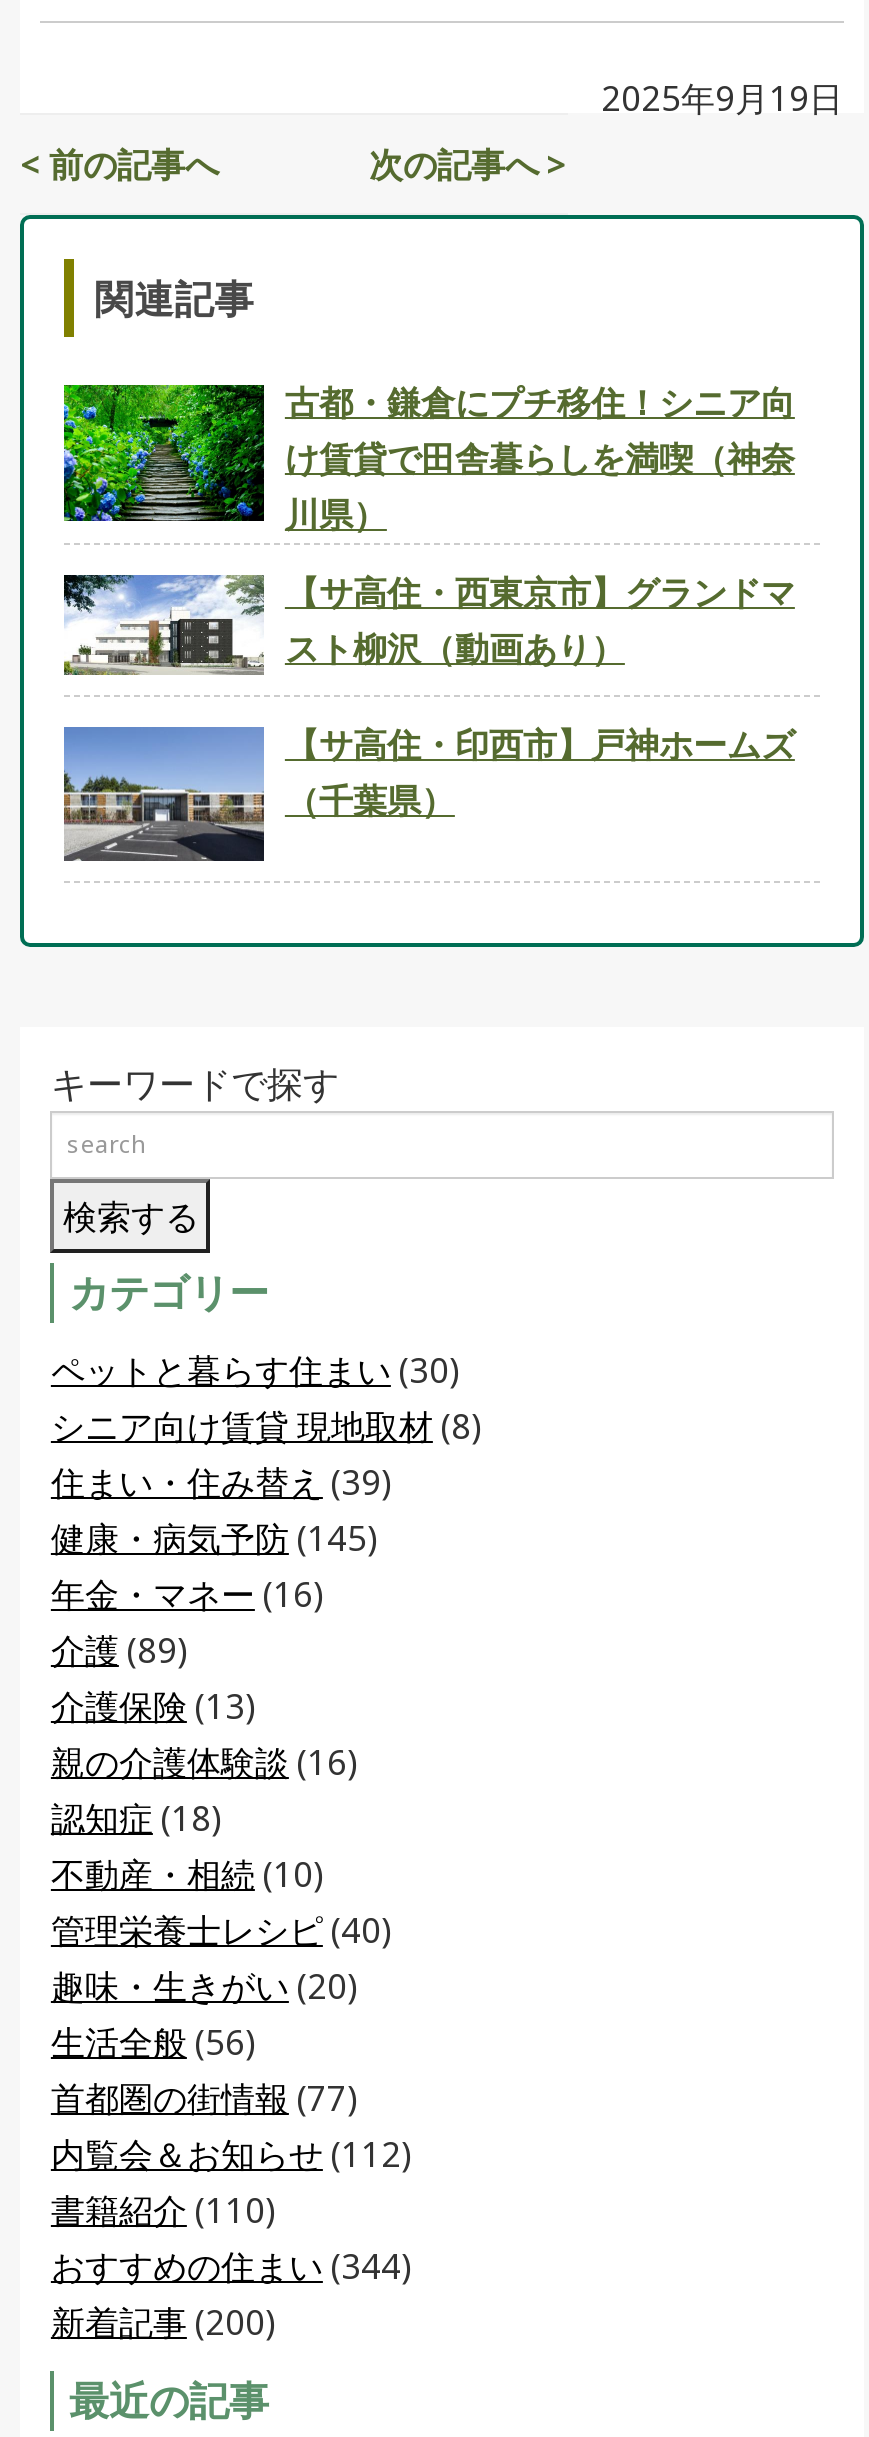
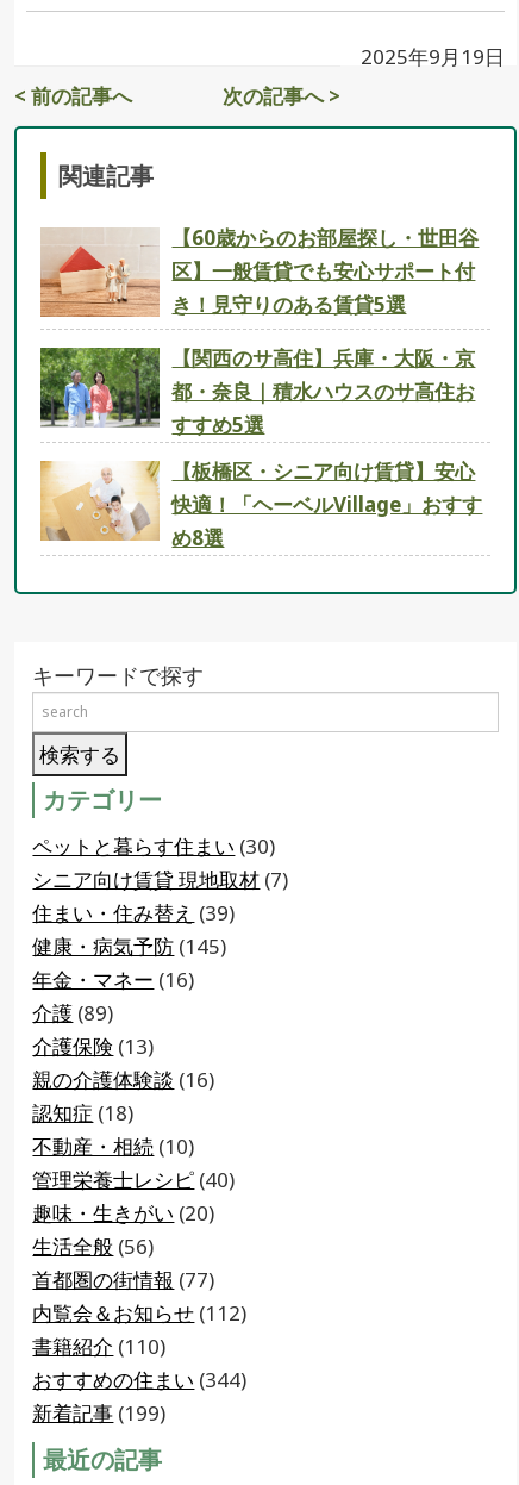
- [image]
- 古都・鎌倉にプチ移住！シニア向
- け賃貸で田舎暮らしを満喫（神奈
- 川県）
+ [image]
+ 【60歳からのお部屋探し・世田谷
+ 区】一般賃貸でも安心サポート付
+ き！見守りのある賃貸5選

- [image]
- 【サ高住・西東京市】グランドマ
- スト柳沢（動画あり）
+ [image]
+ 【関西のサ高住】兵庫・大阪・京
+ 都・奈良｜積水ハウスのサ高住お
+ すすめ5選

- [image]
- 【サ高住・印西市】戸神ホームズ
- （千葉県）
+ [image]
+ 【板橋区・シニア向け賃貸】安心
+ 快適！「ヘーベルVillage」おすす
+ め8選

- シニア向け賃貸 現地取材(8)
+ シニア向け賃貸 現地取材(7)

- 新着記事(200)
+ 新着記事(199)
